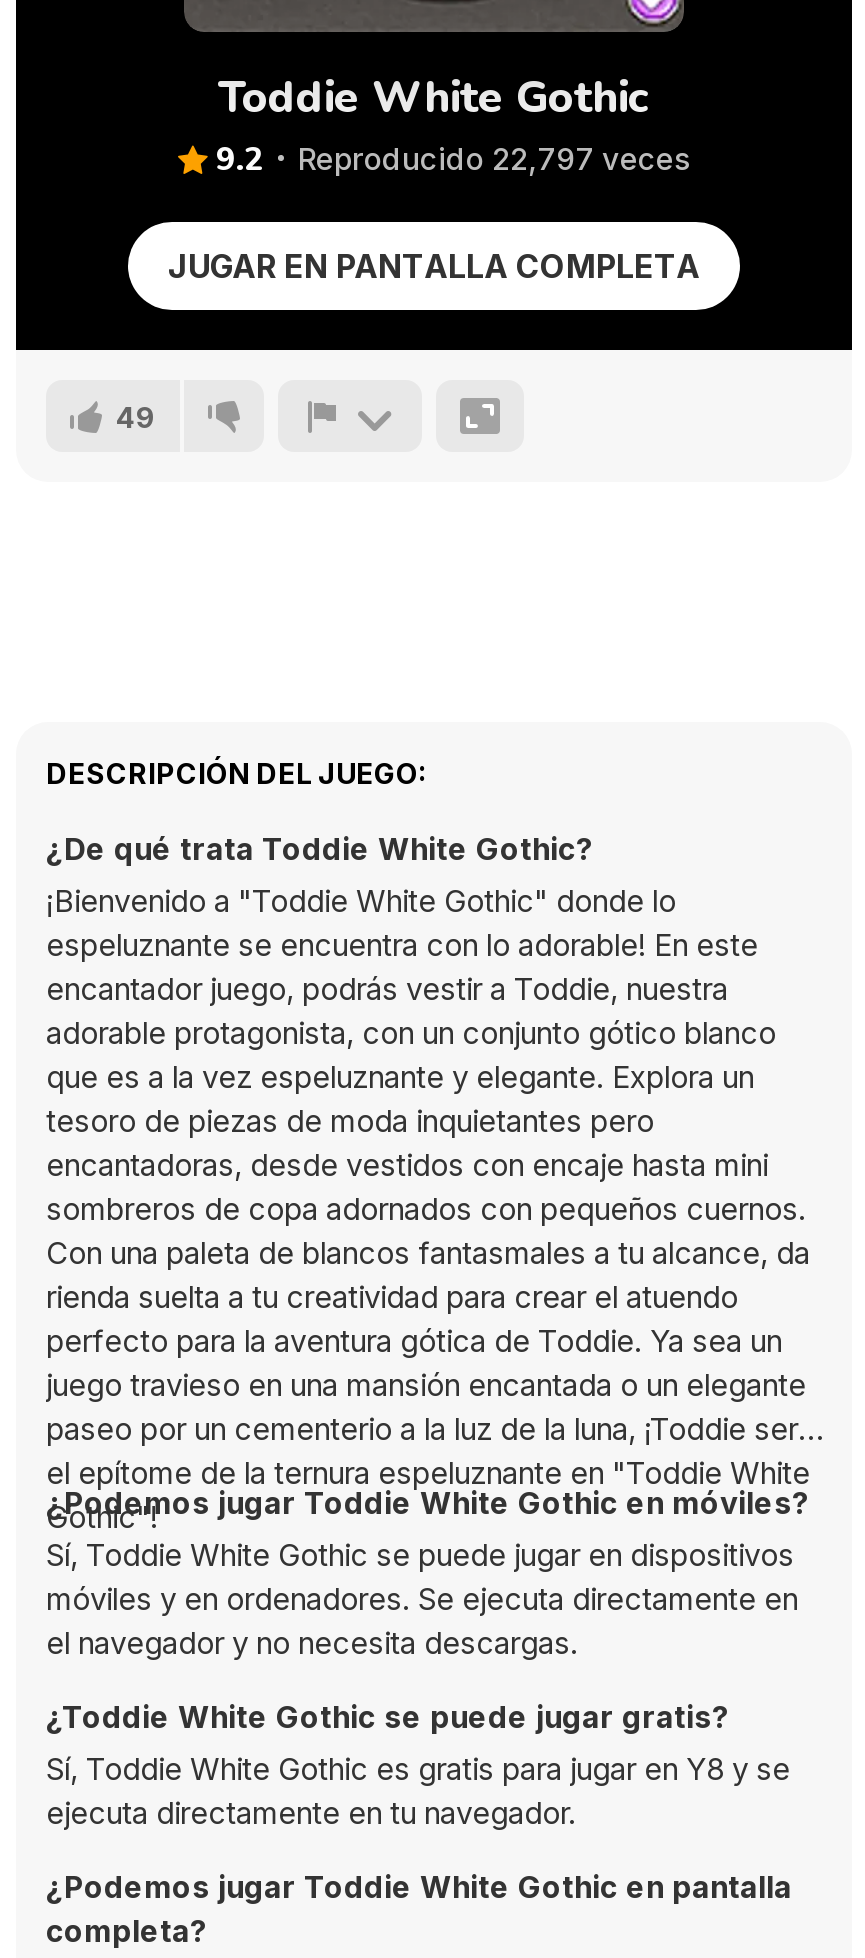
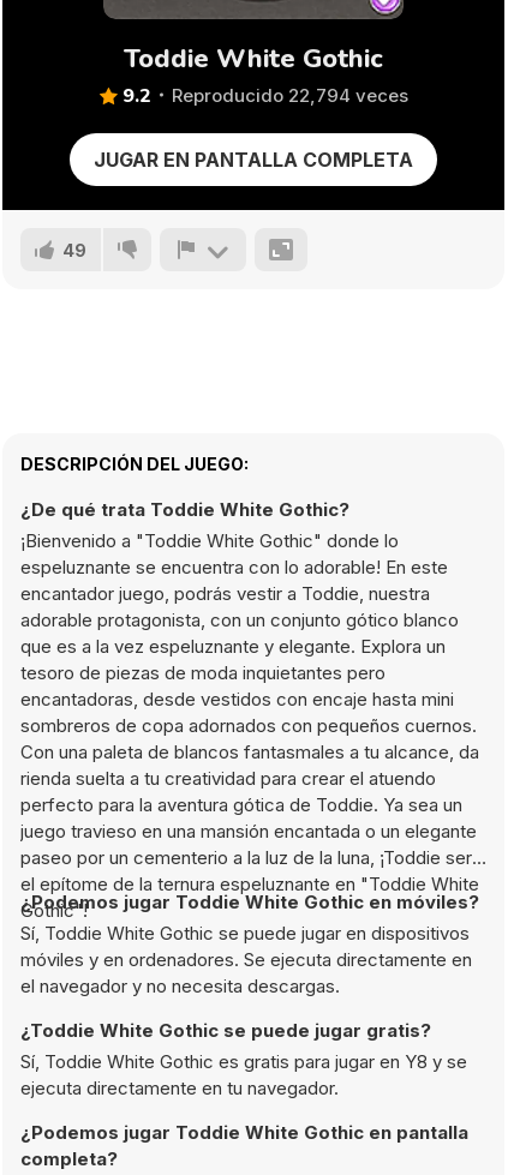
- Reproducido 22,797 veces
+ Reproducido 22,794 veces
